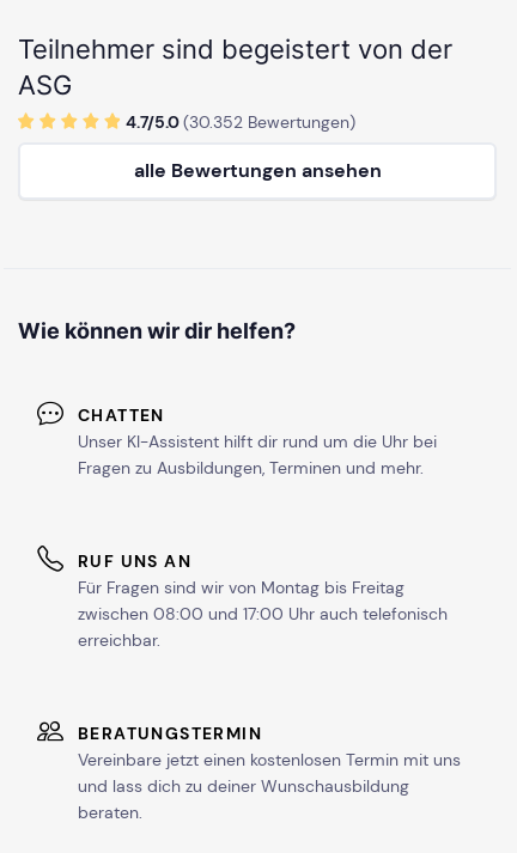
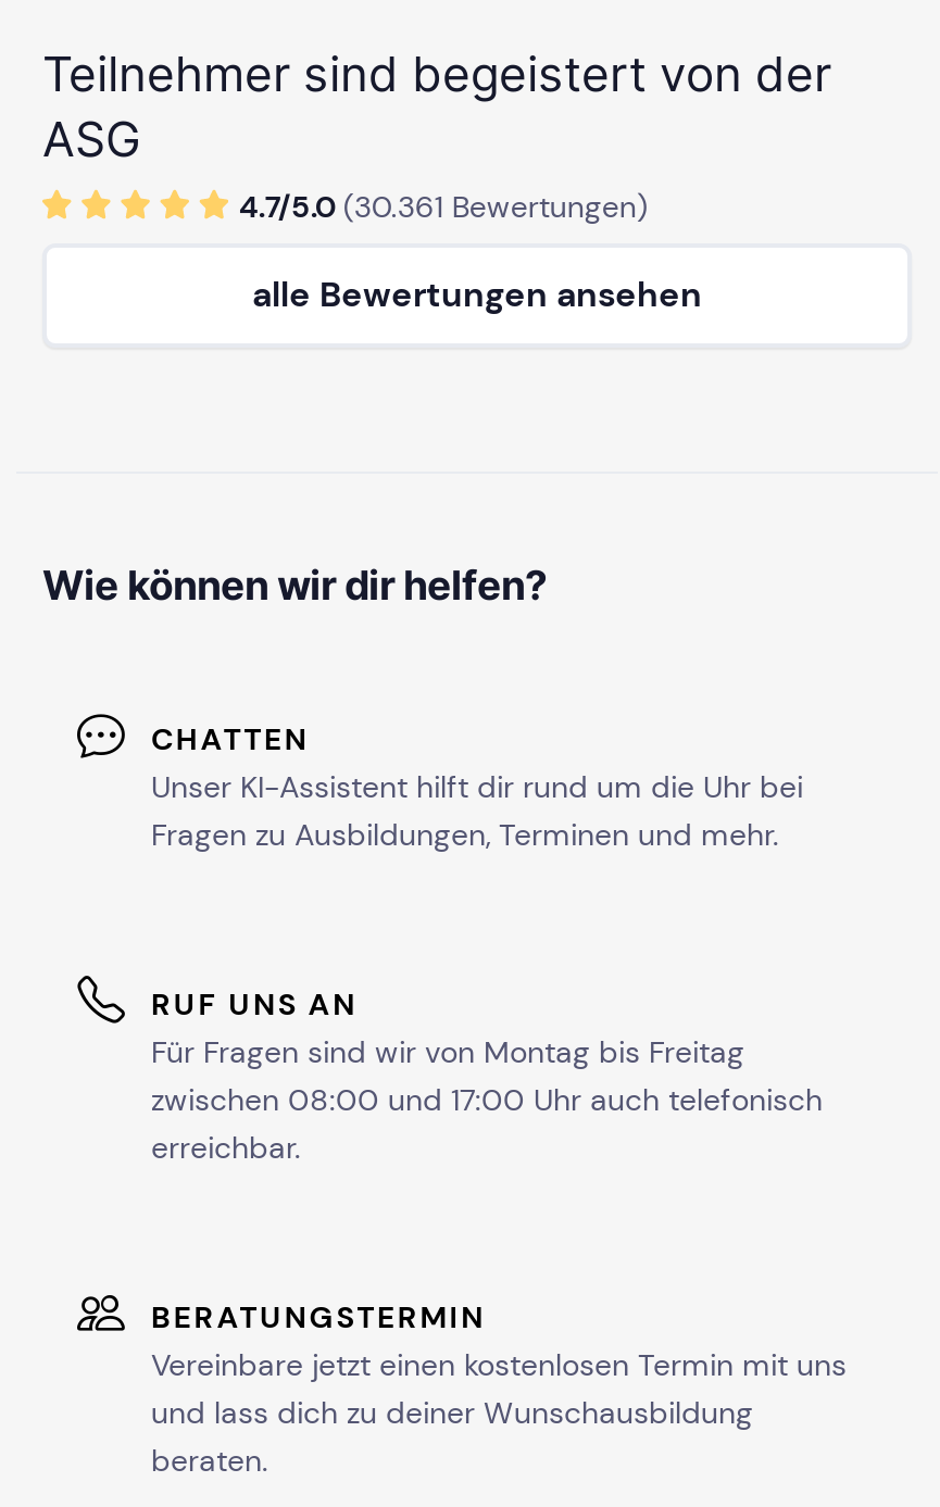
- 4.7/5.0 (30.352 Bewertungen)
+ 4.7/5.0 (30.361 Bewertungen)
